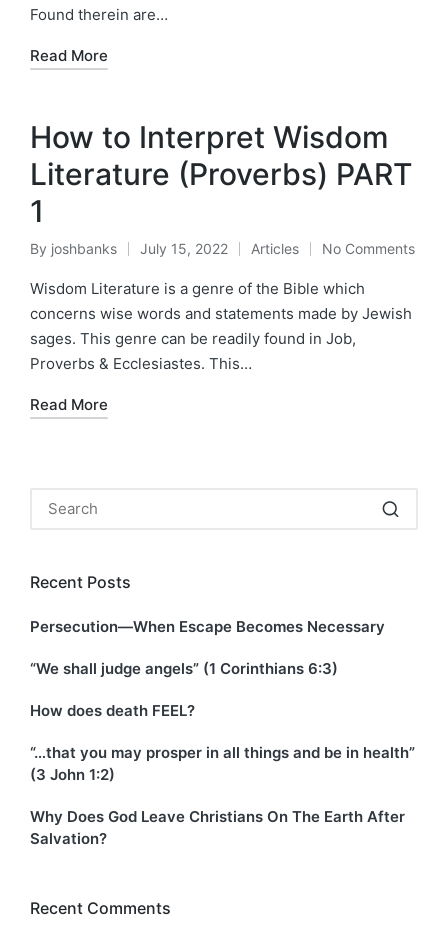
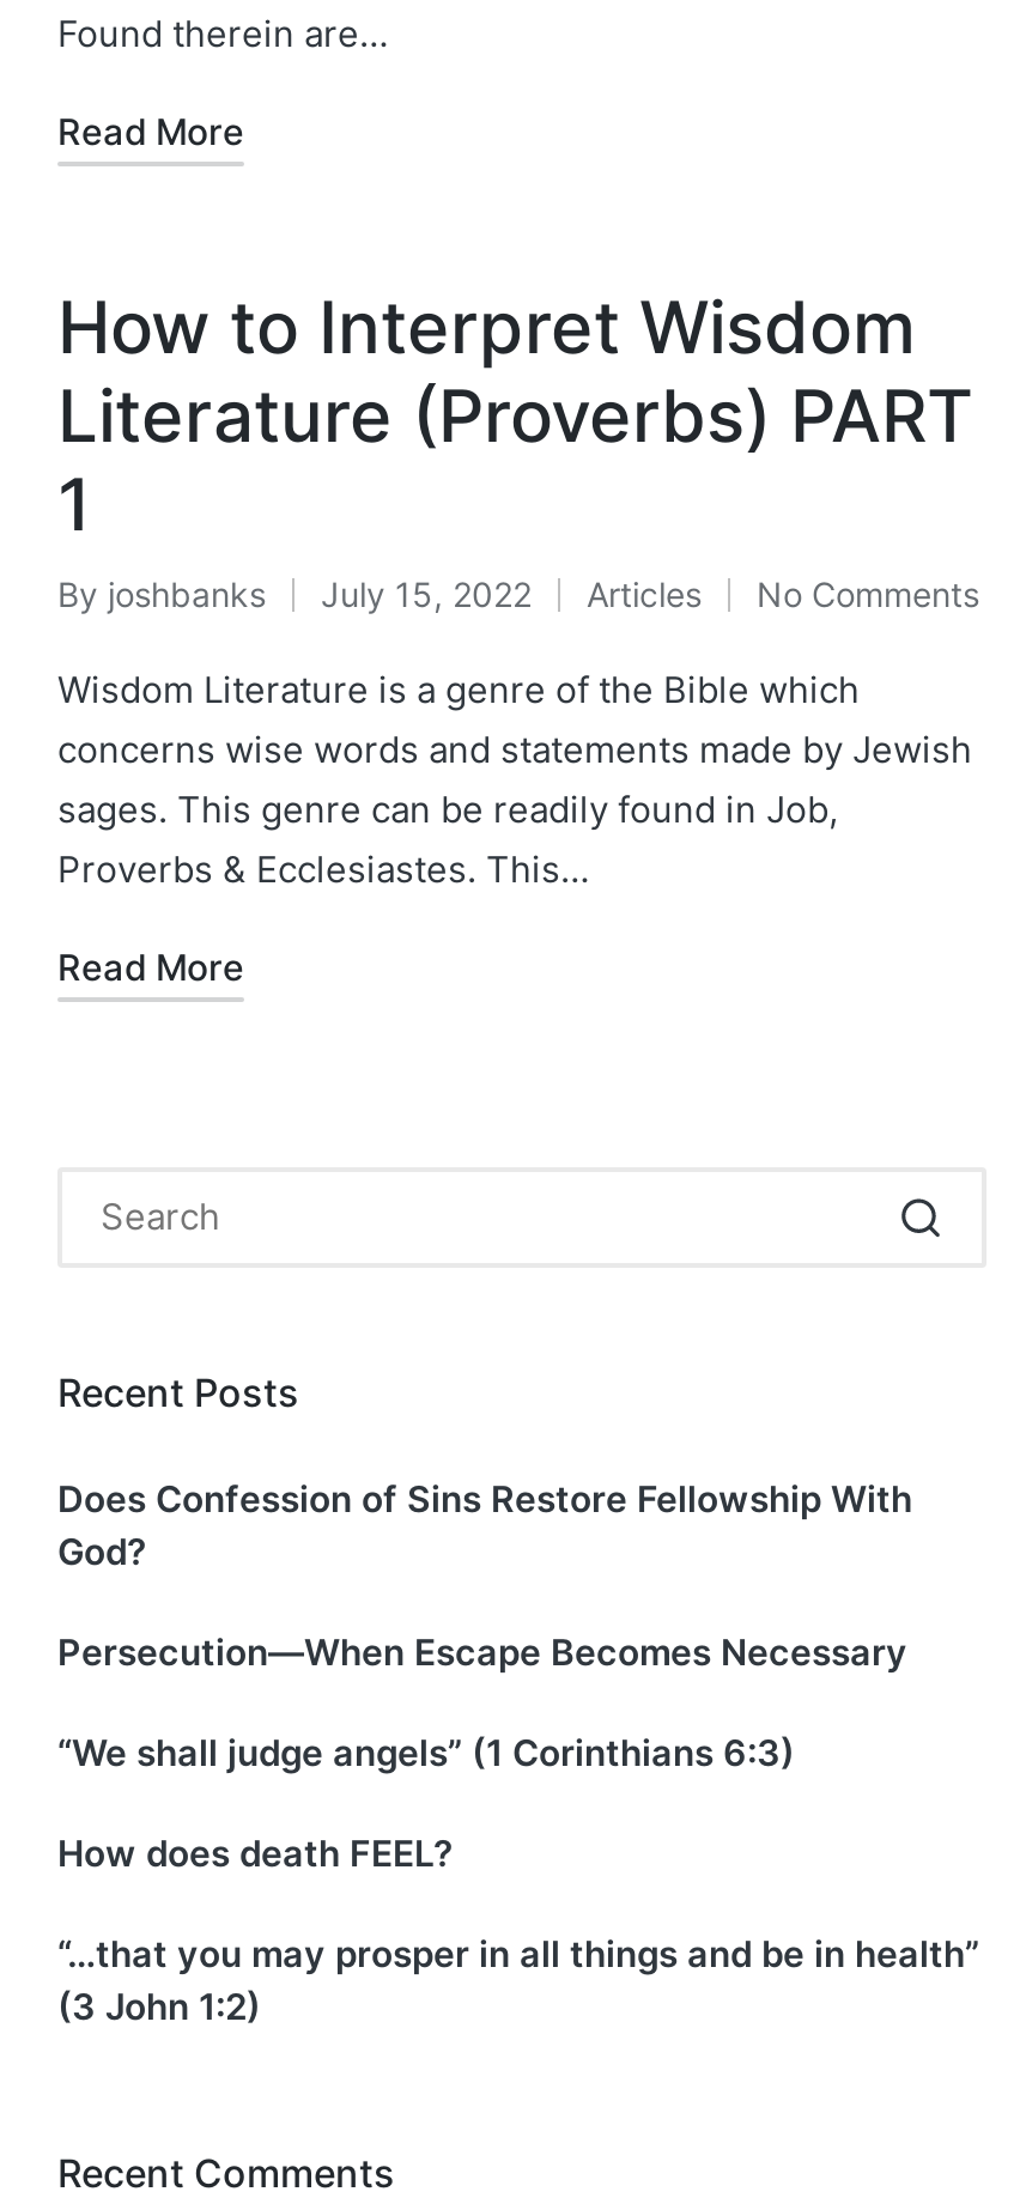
+ Does Confession of Sins Restore Fellowship With
+ God?

moved down: Persecution—When Escape Becomes Necessary | “We shall judge angels” (1 Corinthians 6:3) | How does death FEEL? | “…that you may prosper in all things and be in health” | (3 John 1:2)

- Why Does God Leave Christians On The Earth After
- Salvation?
